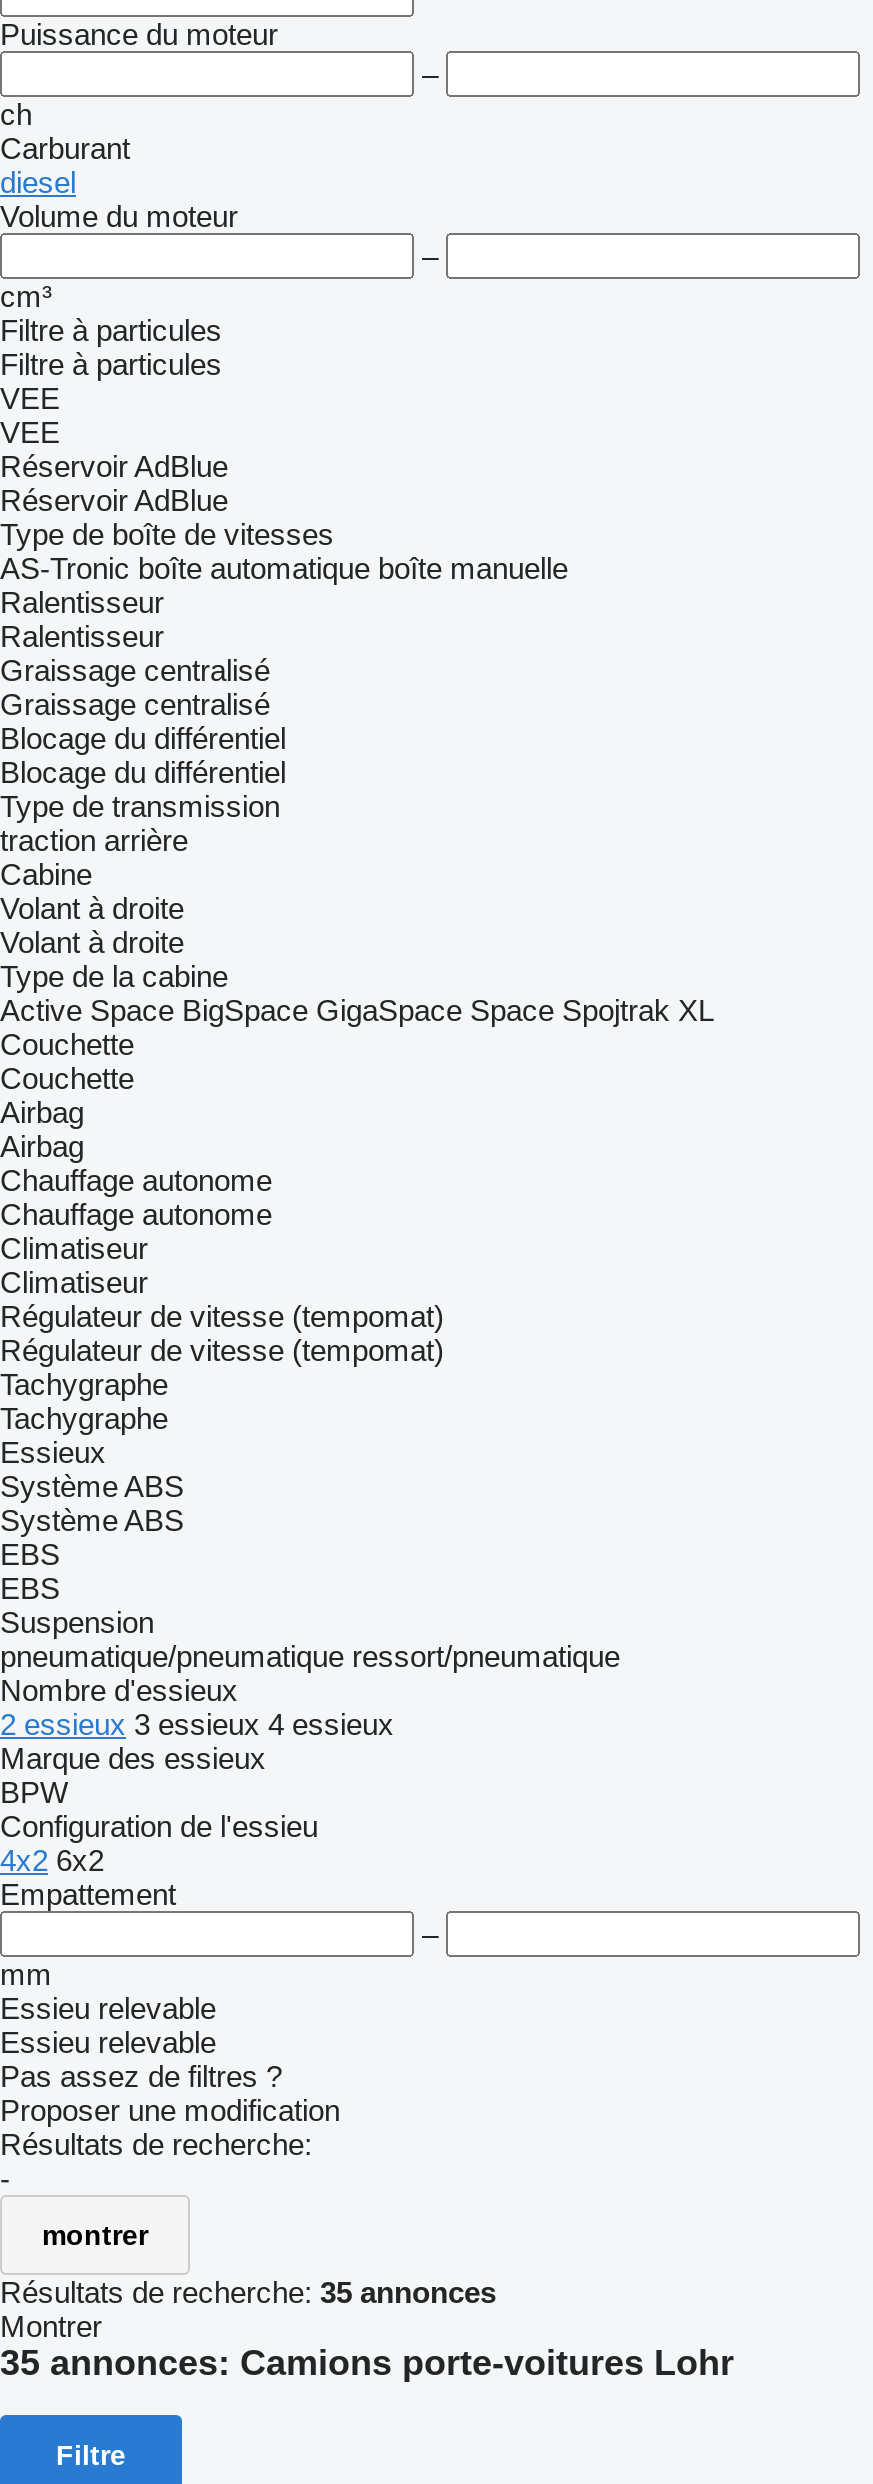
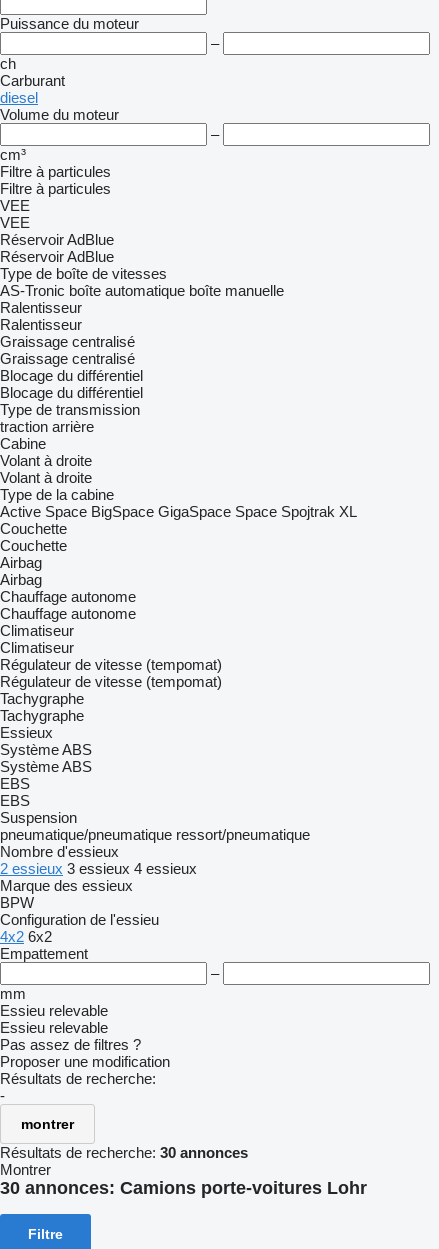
- Résultats de recherche: 35 annonces
+ Résultats de recherche: 30 annonces

- 35 annonces: Camions porte-voitures Lohr
+ 30 annonces: Camions porte-voitures Lohr
